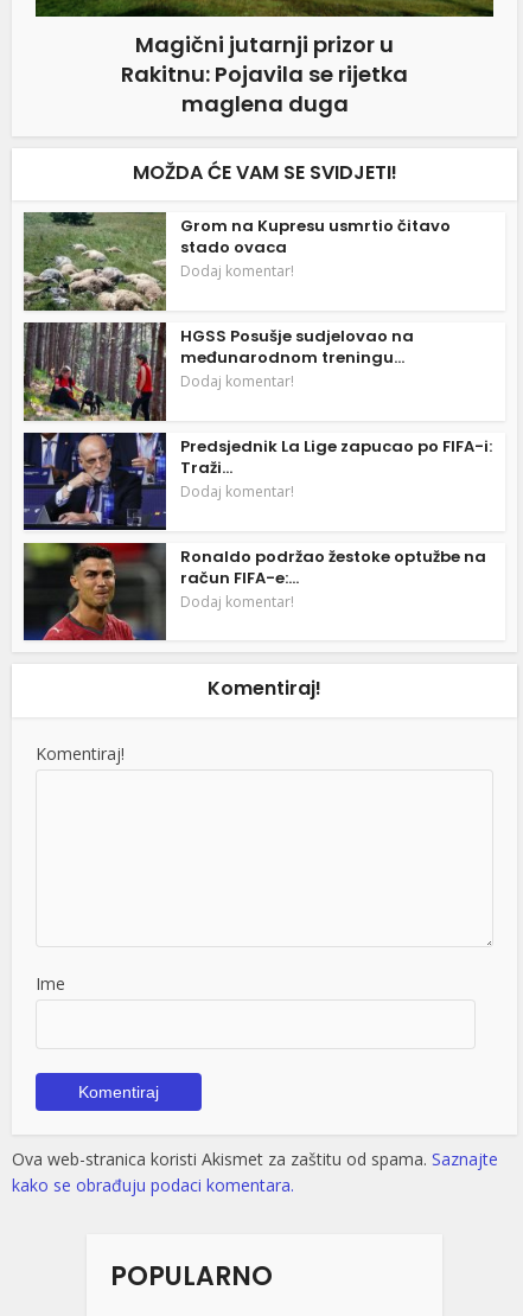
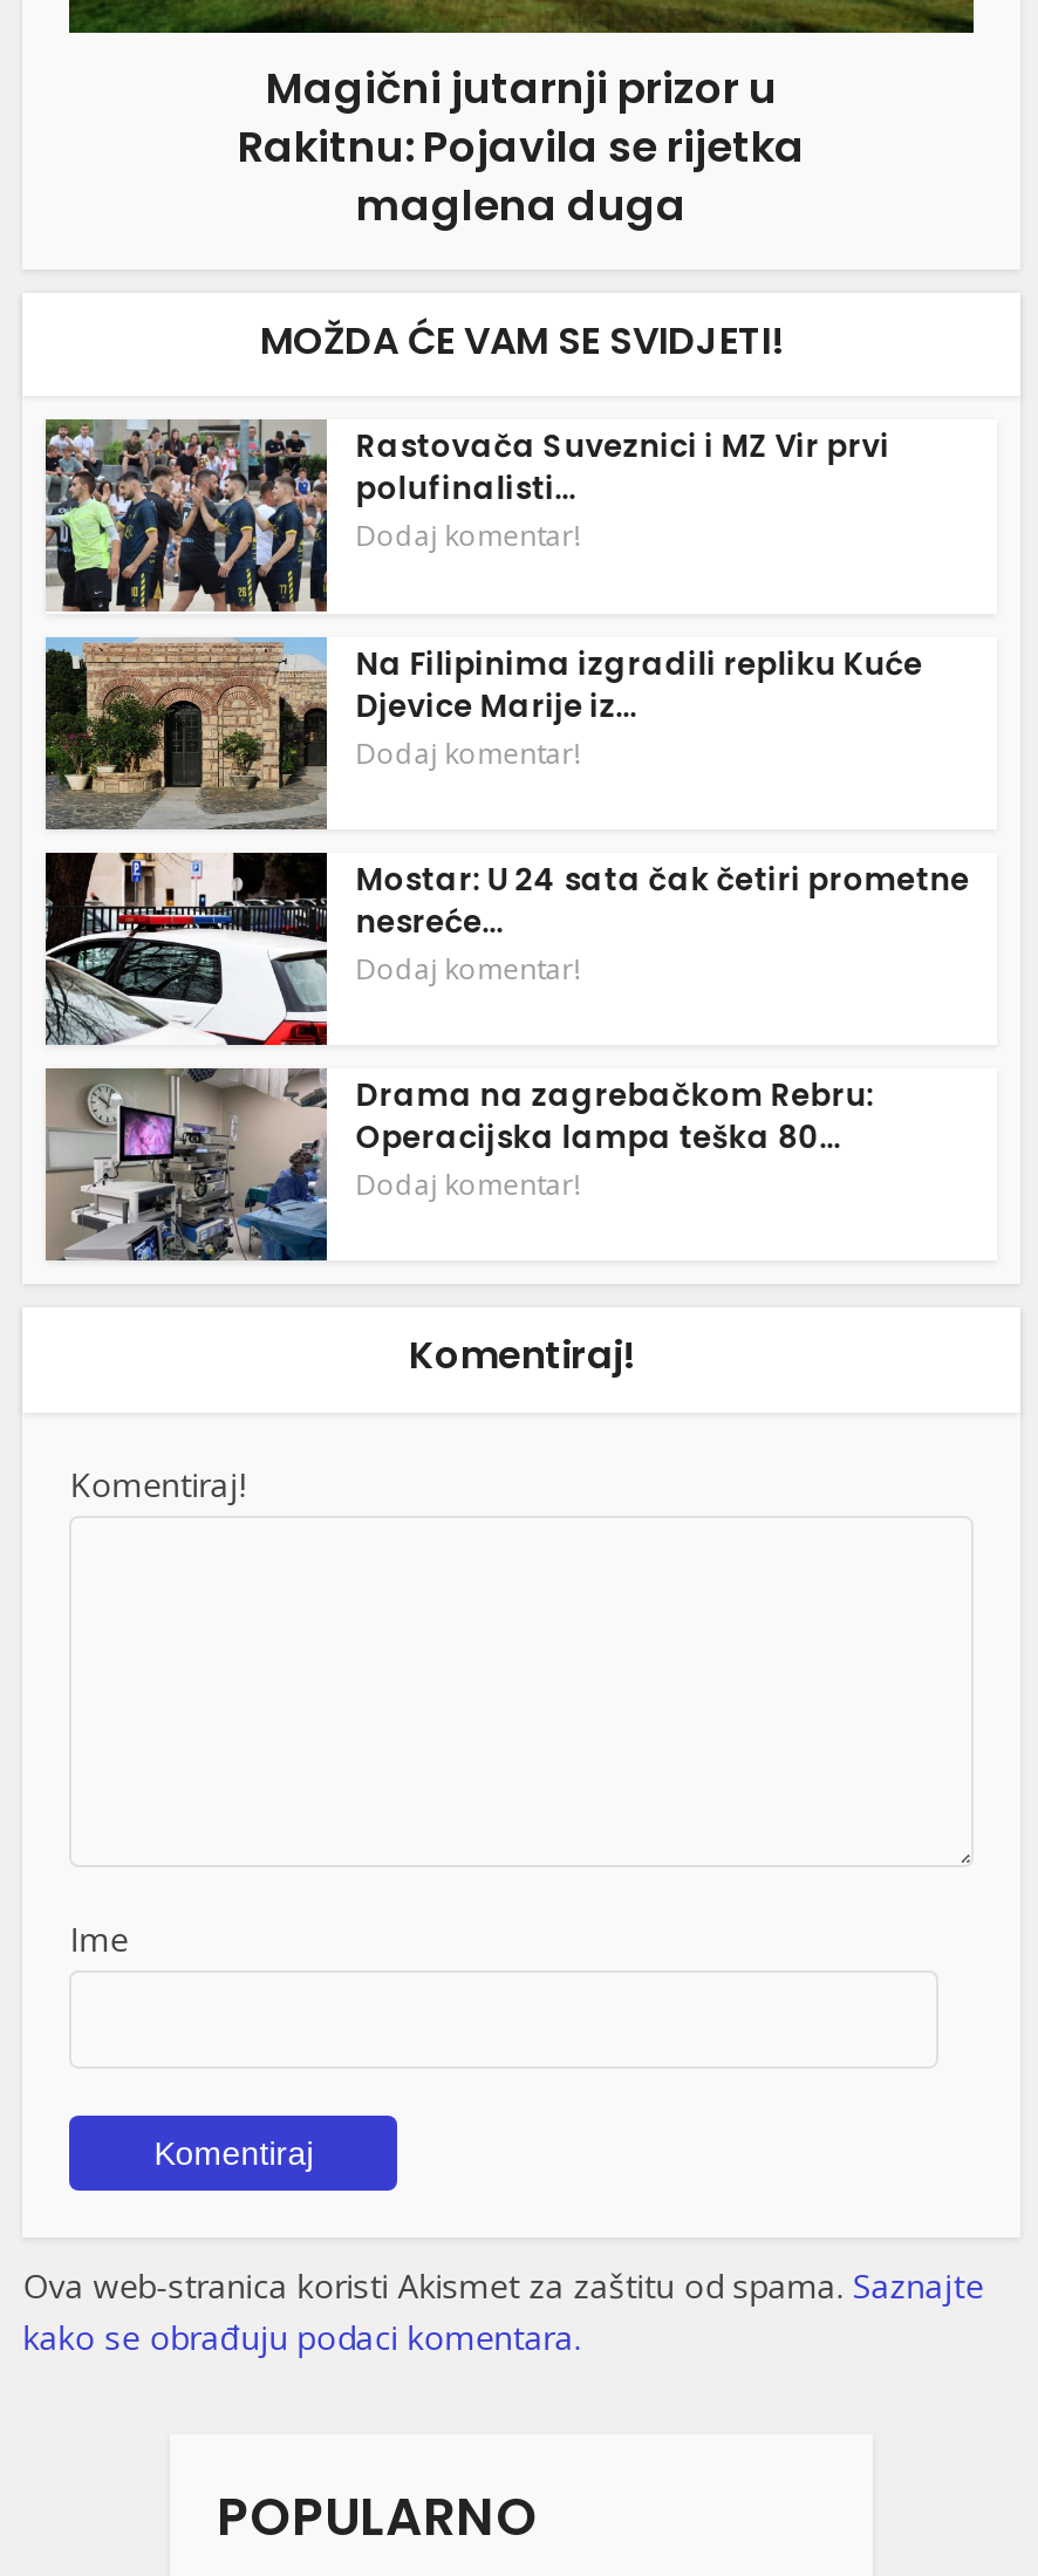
- [image]
- Grom na Kupresu usmrtio čitavo
- stado ovaca
+ [image]
+ Rastovača Suveznici i MZ Vir prvi
+ polufinalisti...

- [image]
- HGSS Posušje sudjelovao na
- međunarodnom treningu...
+ [image]
+ Na Filipinima izgradili repliku Kuće
+ Djevice Marije iz...

- [image]
- Predsjednik La Lige zapucao po FIFA-i:
- Traži...
+ [image]
+ Mostar: U 24 sata čak četiri prometne
+ nesreće...

- [image]
- Ronaldo podržao žestoke optužbe na
- račun FIFA-e:...
+ [image]
+ Drama na zagrebačkom Rebru:
+ Operacijska lampa teška 80...
